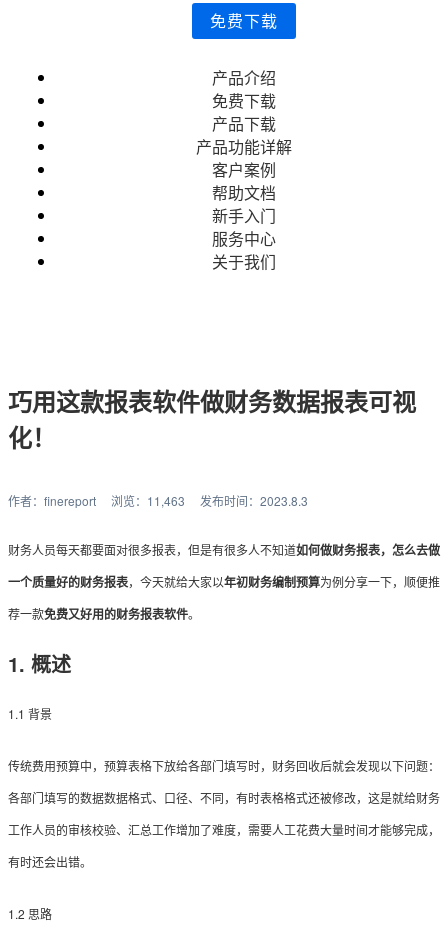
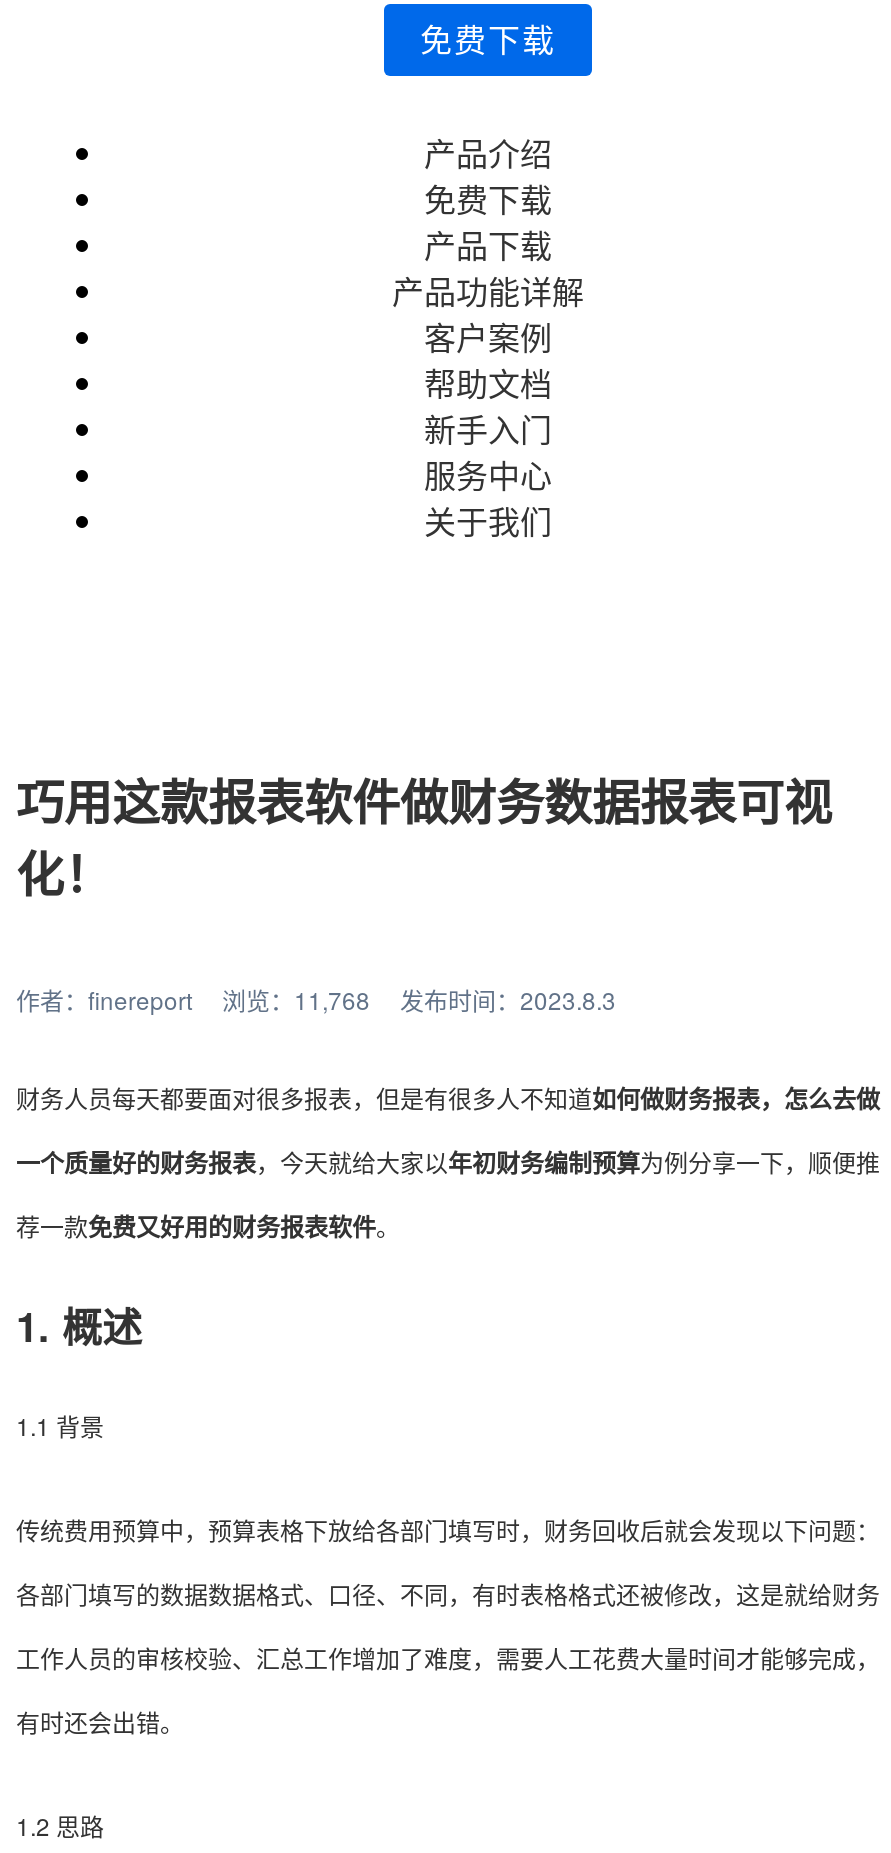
- 作者：finereport 浏览：11,463 发布时间：2023.8.3
+ 作者：finereport 浏览：11,768 发布时间：2023.8.3
